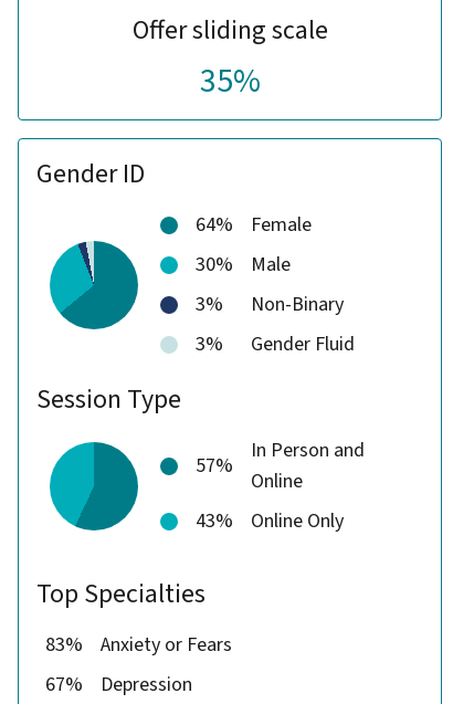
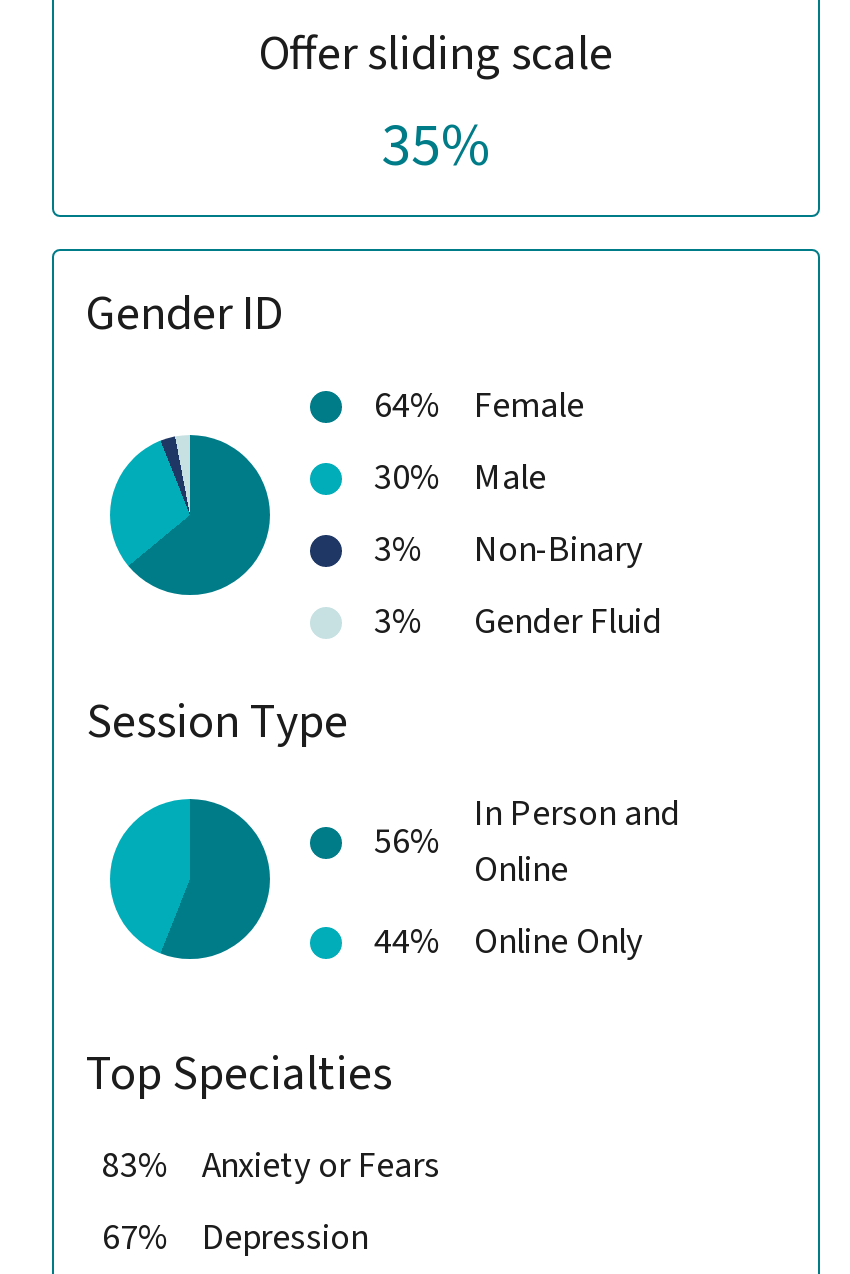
- 57%
+ 56%

- 43% Online Only
+ 44% Online Only
